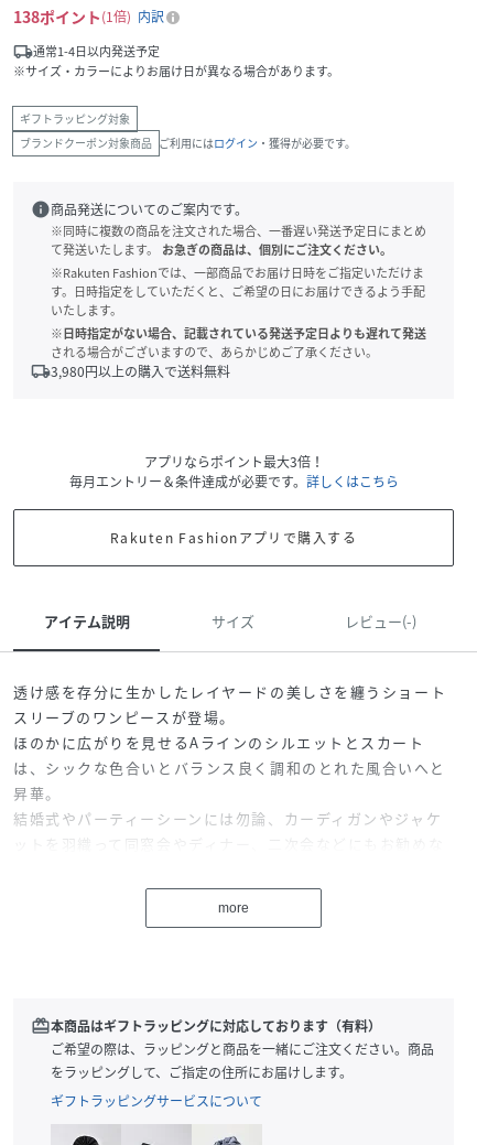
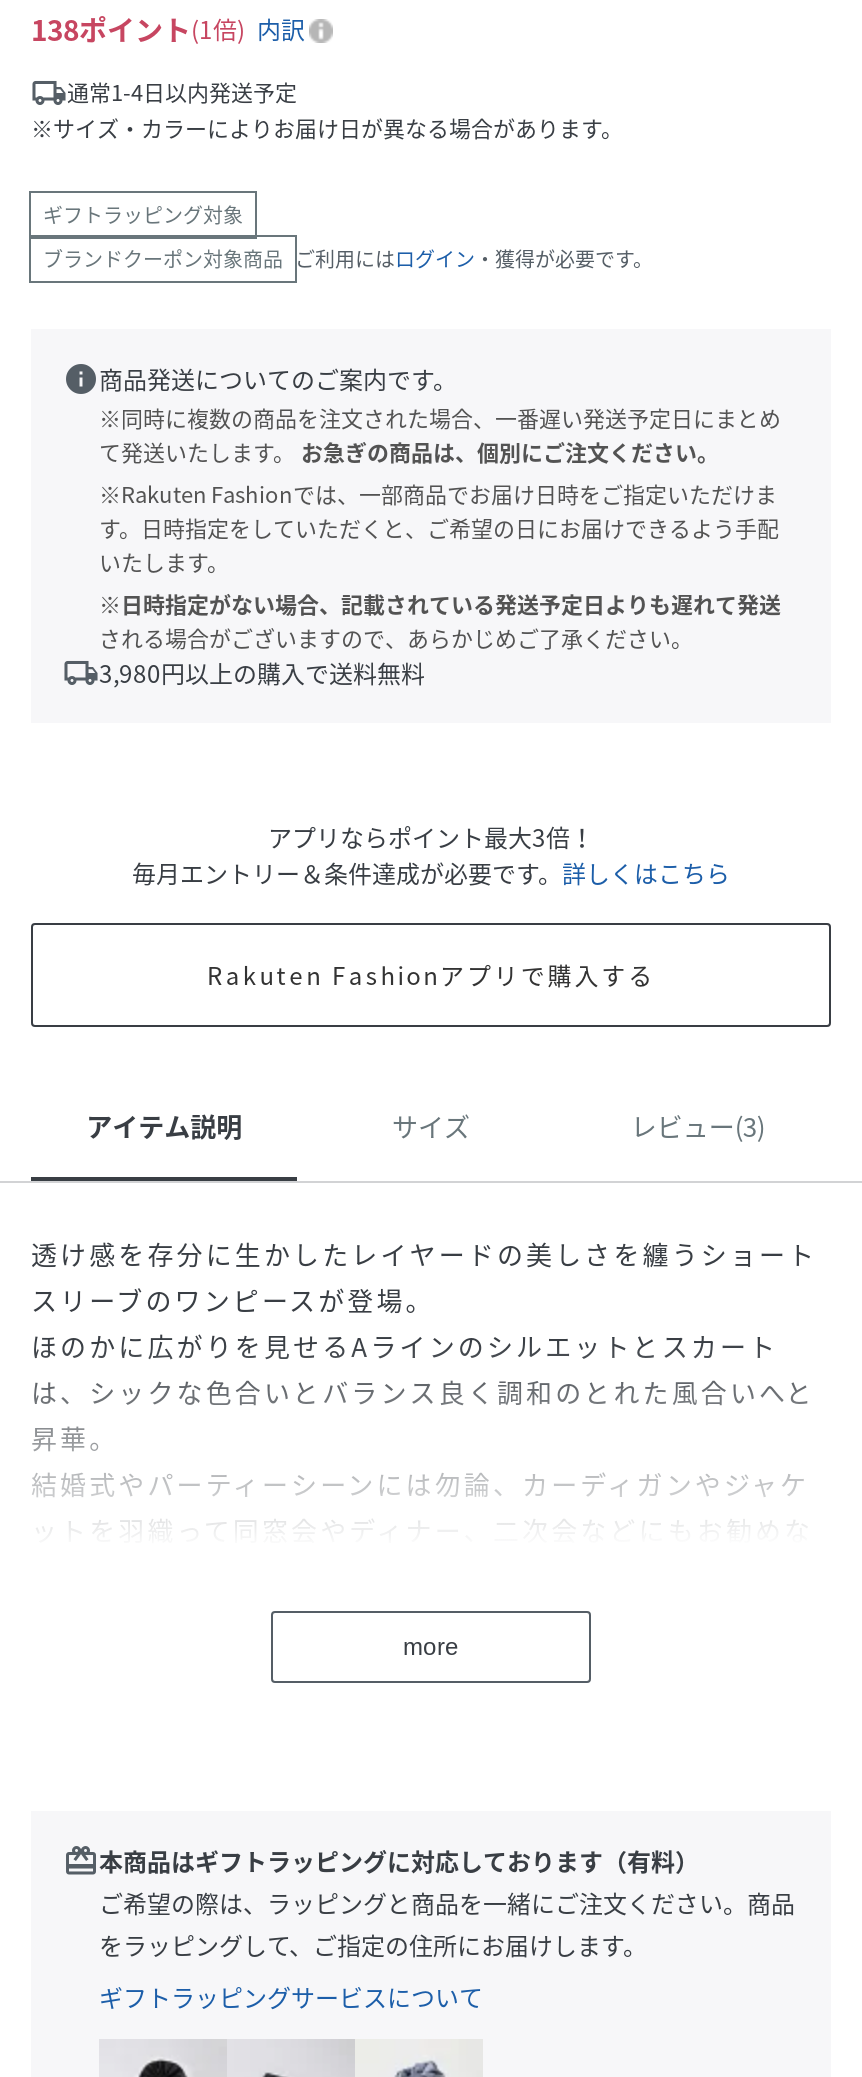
- レビュー(-)
+ レビュー(3)
